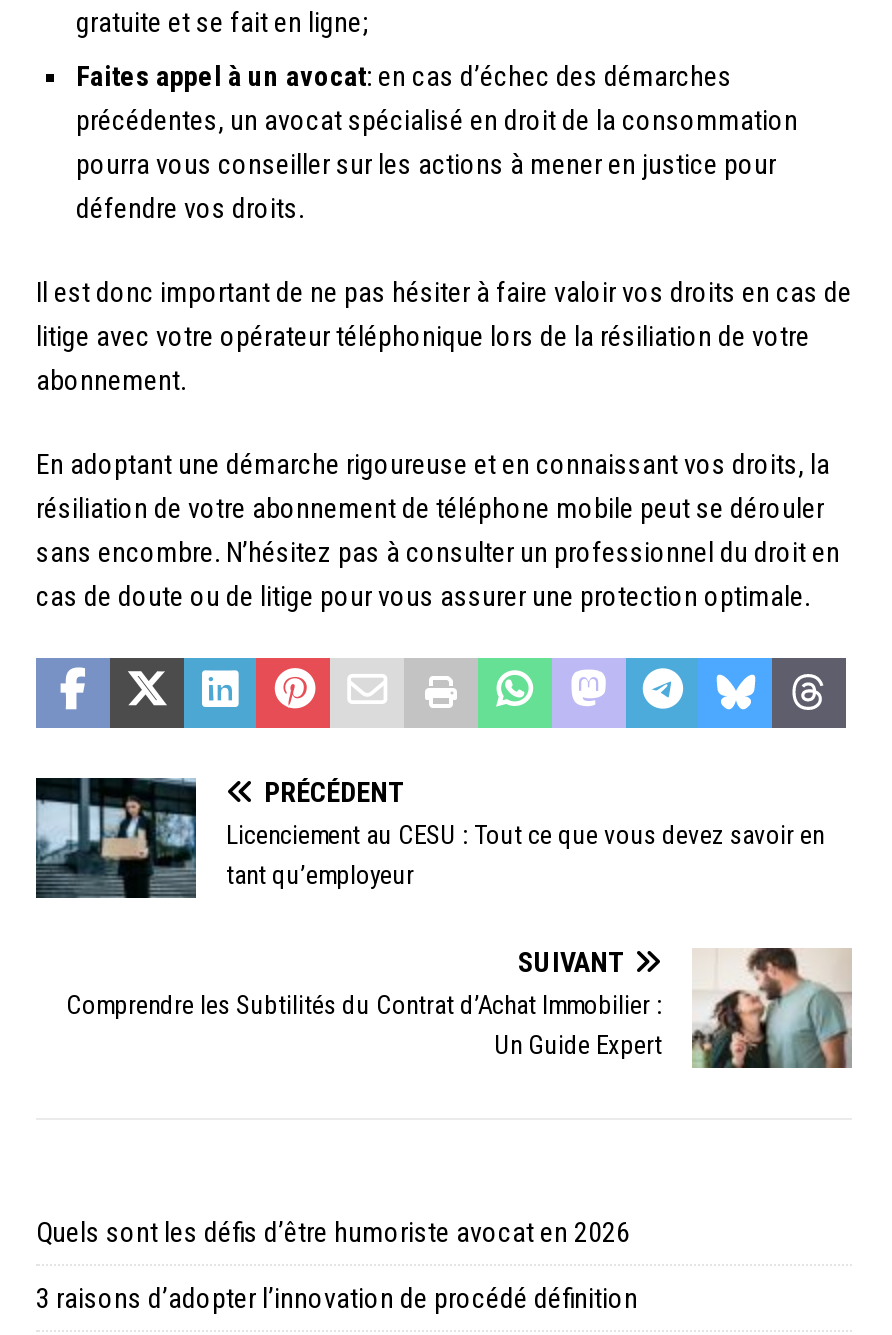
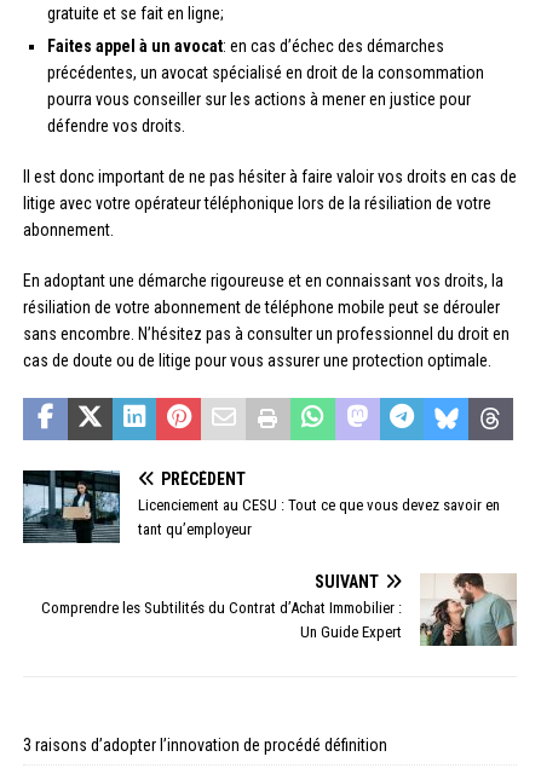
- Quels sont les défis d’être humoriste avocat en 2026
